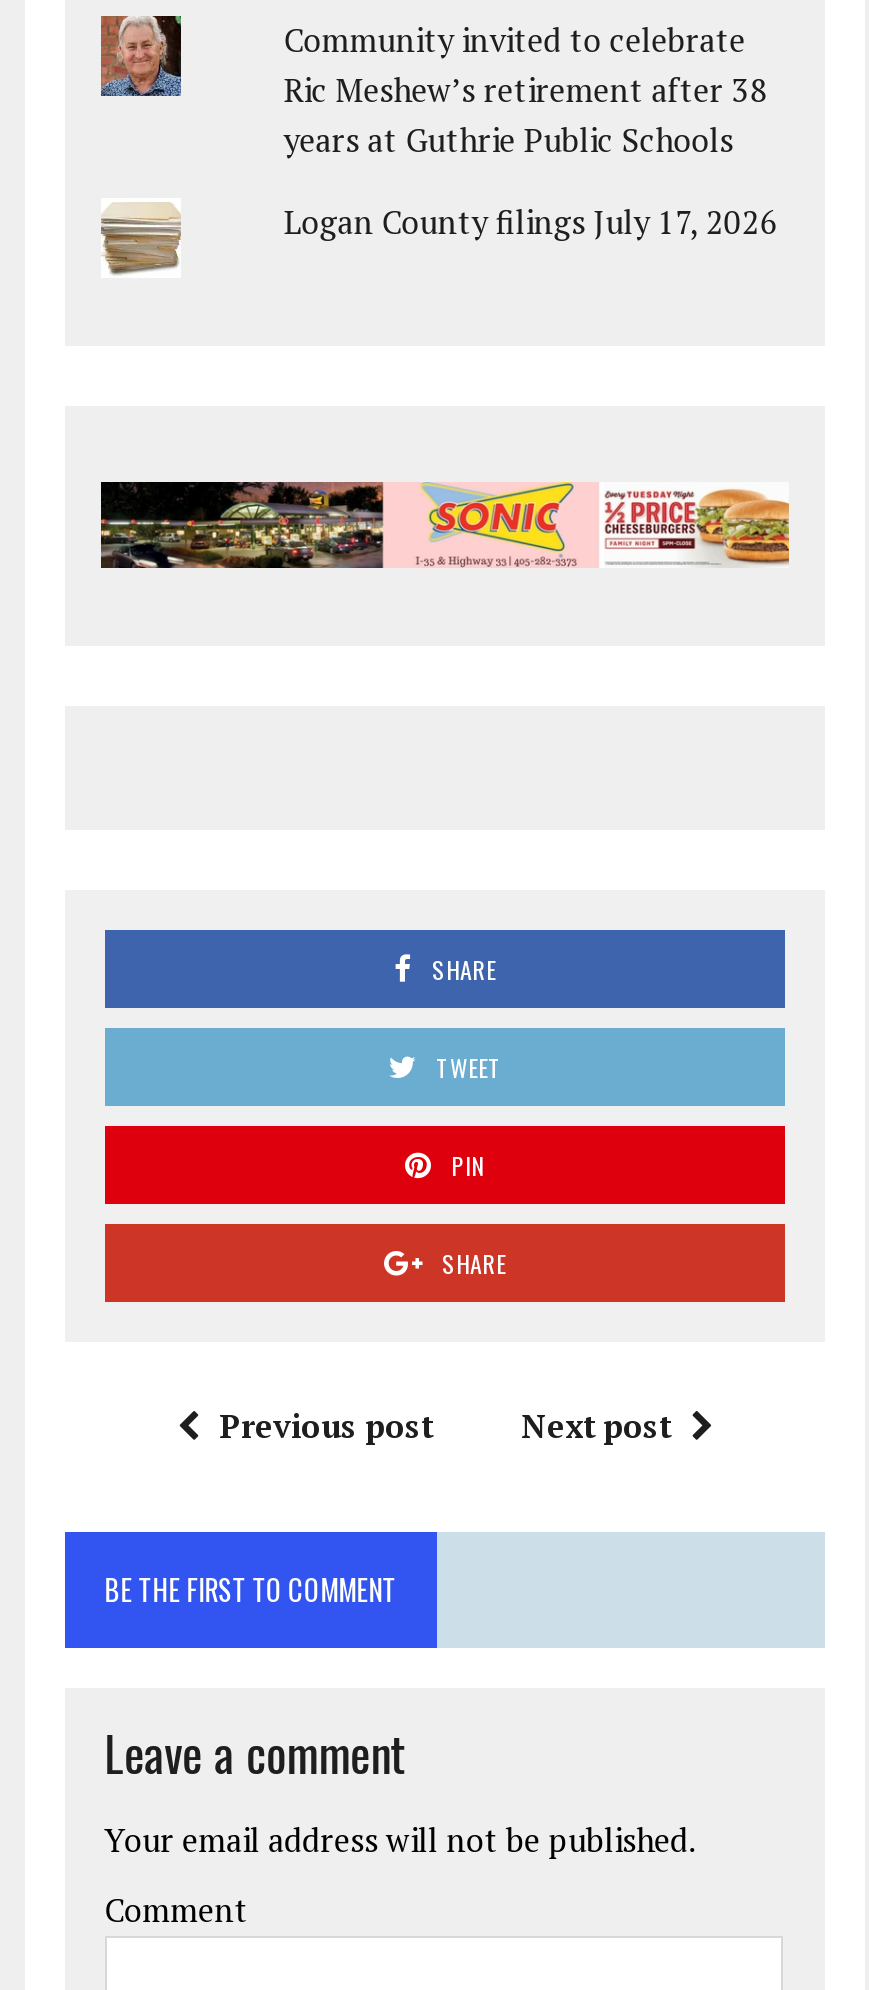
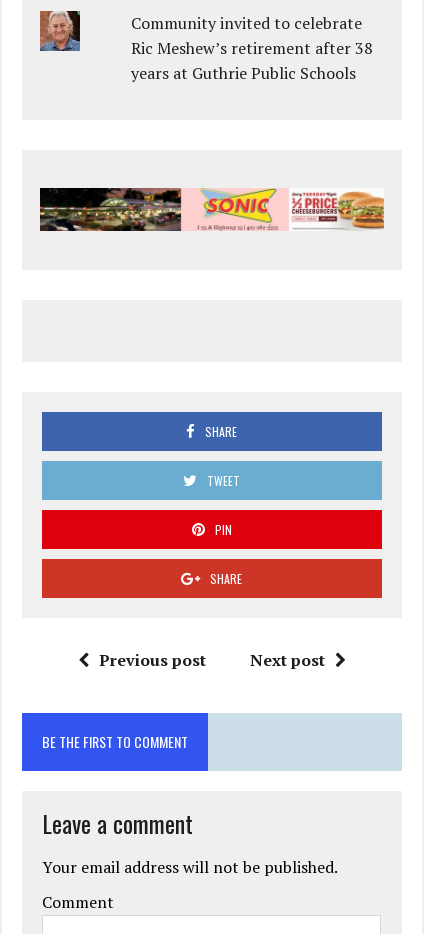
- [image]

- Logan County filings July 17, 2026
